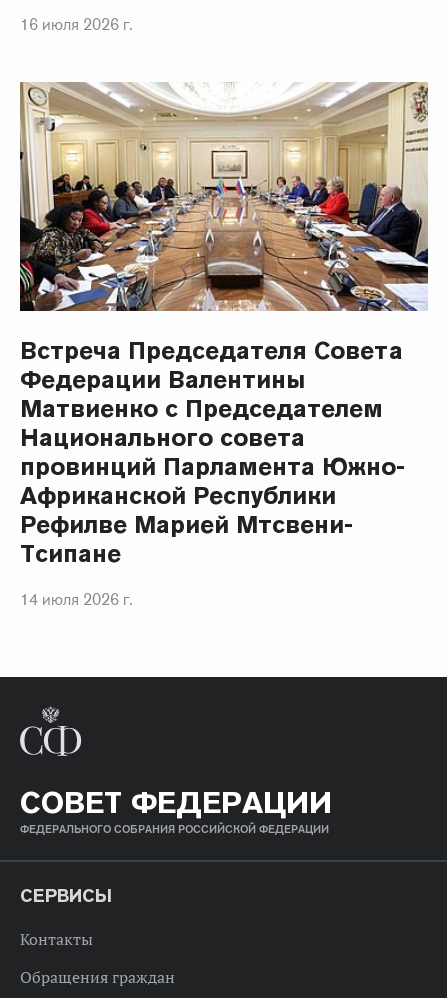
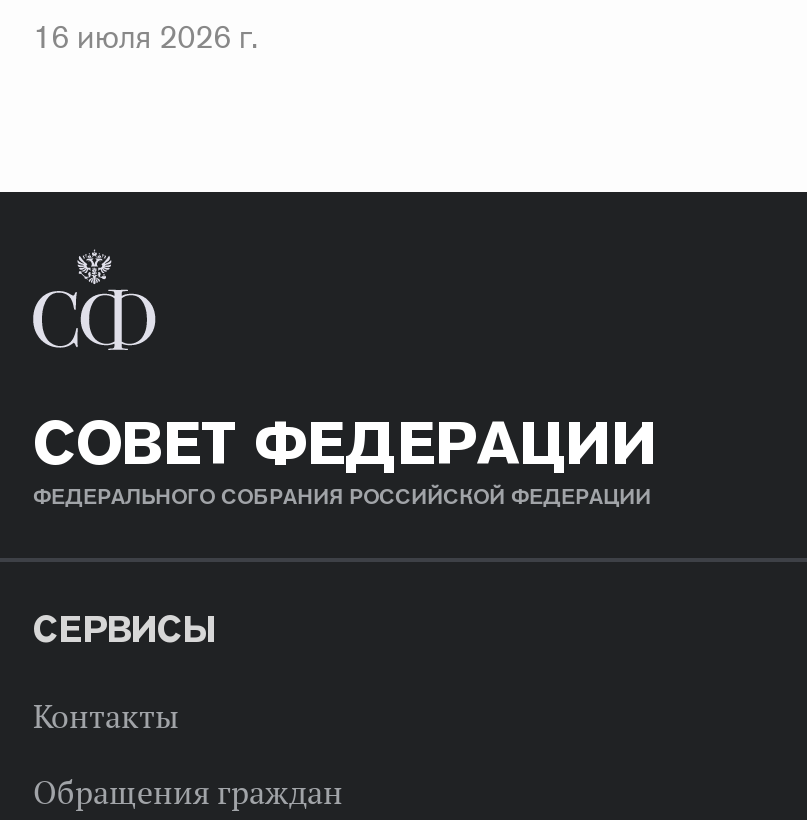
- [image]
- Встреча Председателя Совета
- Федерации Валентины
- Матвиенко с Председателем
- Национального совета
- провинций Парламента Южно-
- Африканской Республики
- Рефилве Марией Мтсвени-
- Тсипане
- 14 июля 2026 г.
